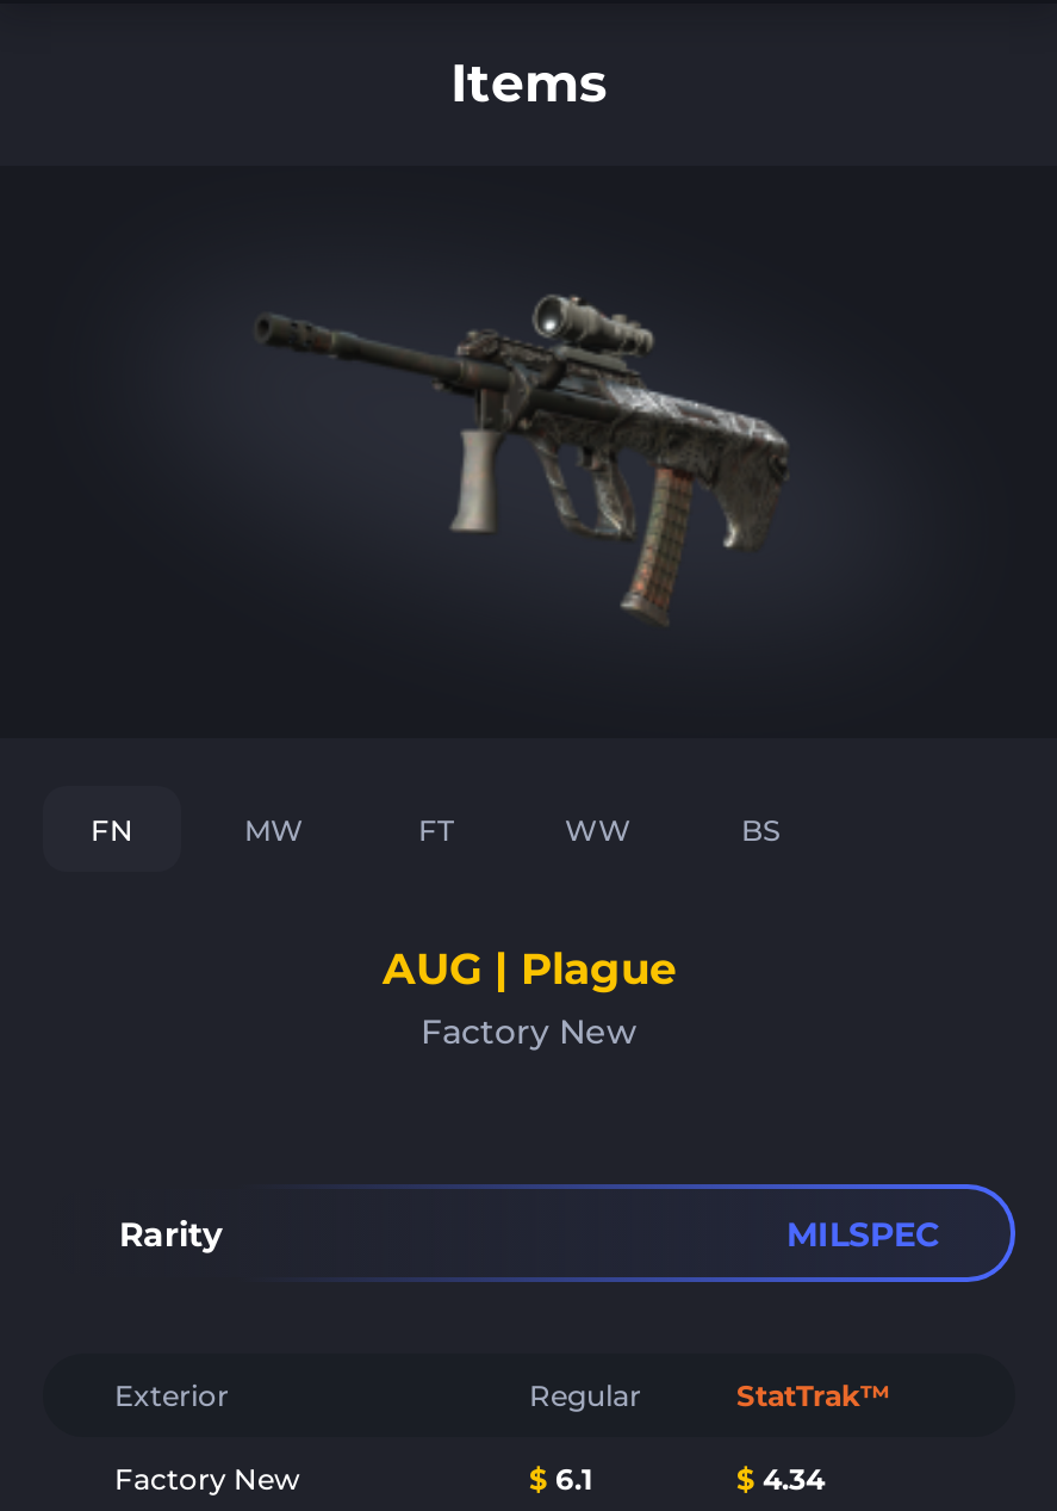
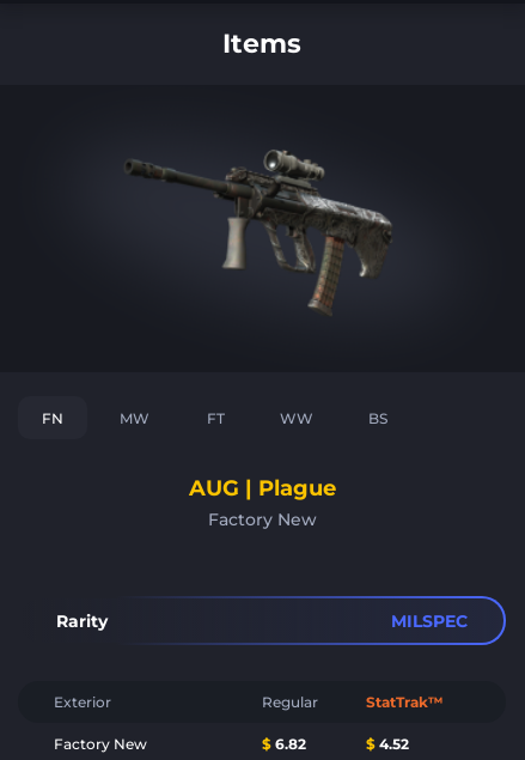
- $6.1
+ $6.82

- $4.34
+ $4.52
